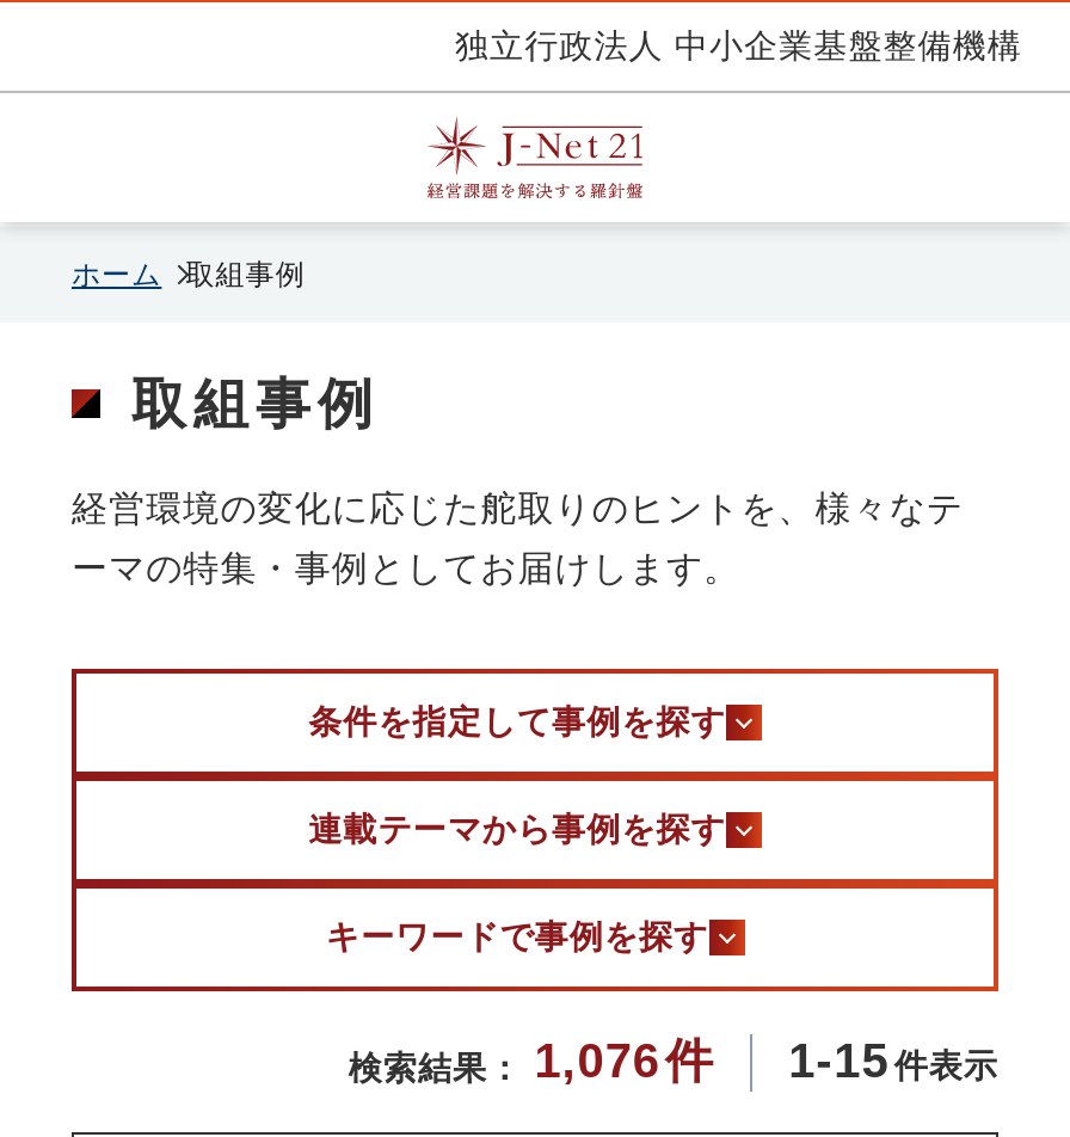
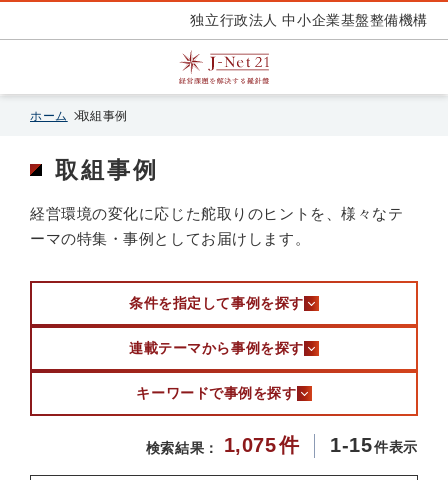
- 検索結果： 1,076 件 1-15 件表示
+ 検索結果： 1,075 件 1-15 件表示
